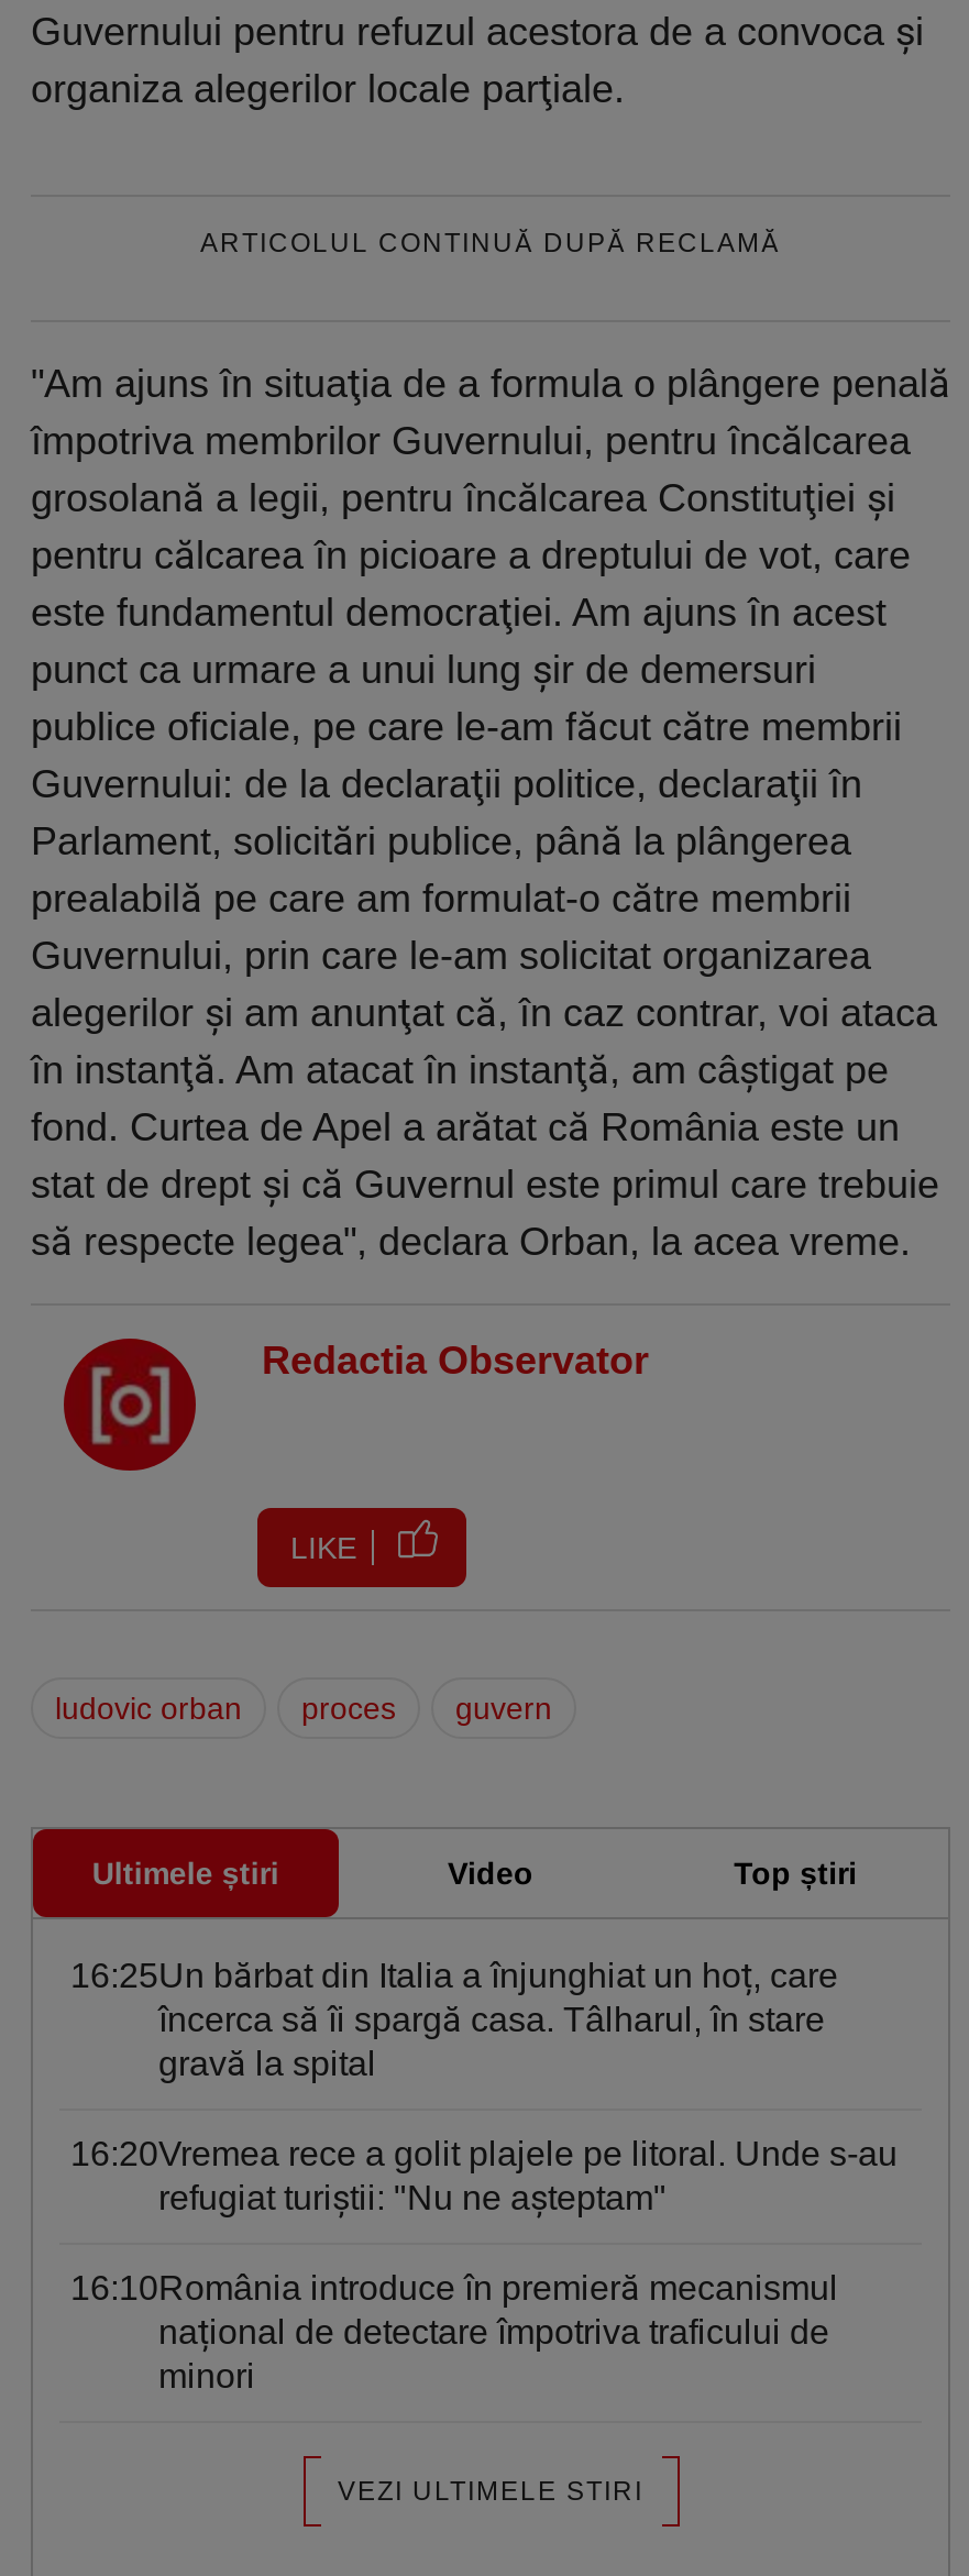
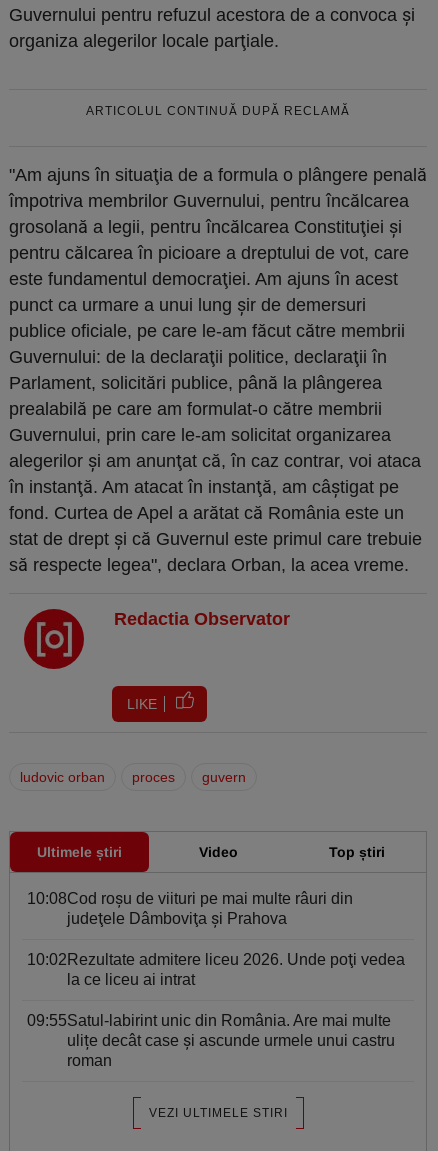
- 16:25Un bărbat din Italia a înjunghiat un hoț, care
- încerca să îi spargă casa. Tâlharul, în stare
- gravă la spital
+ 10:08Cod roşu de viituri pe mai multe râuri din
+ judeţele Dâmboviţa şi Prahova

- 16:20Vremea rece a golit plajele pe litoral. Unde s-au
- refugiat turiștii: "Nu ne aşteptam"
+ 10:02Rezultate admitere liceu 2026. Unde poţi vedea
+ la ce liceu ai intrat

- 16:10România introduce în premieră mecanismul
- național de detectare împotriva traficului de
- minori
+ 09:55Satul-labirint unic din România. Are mai multe
+ ulițe decât case și ascunde urmele unui castru
+ roman
